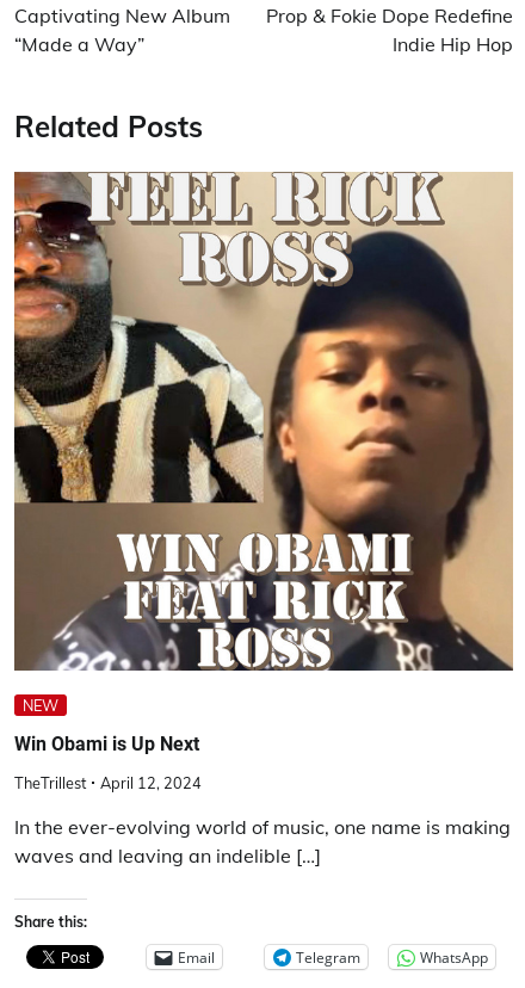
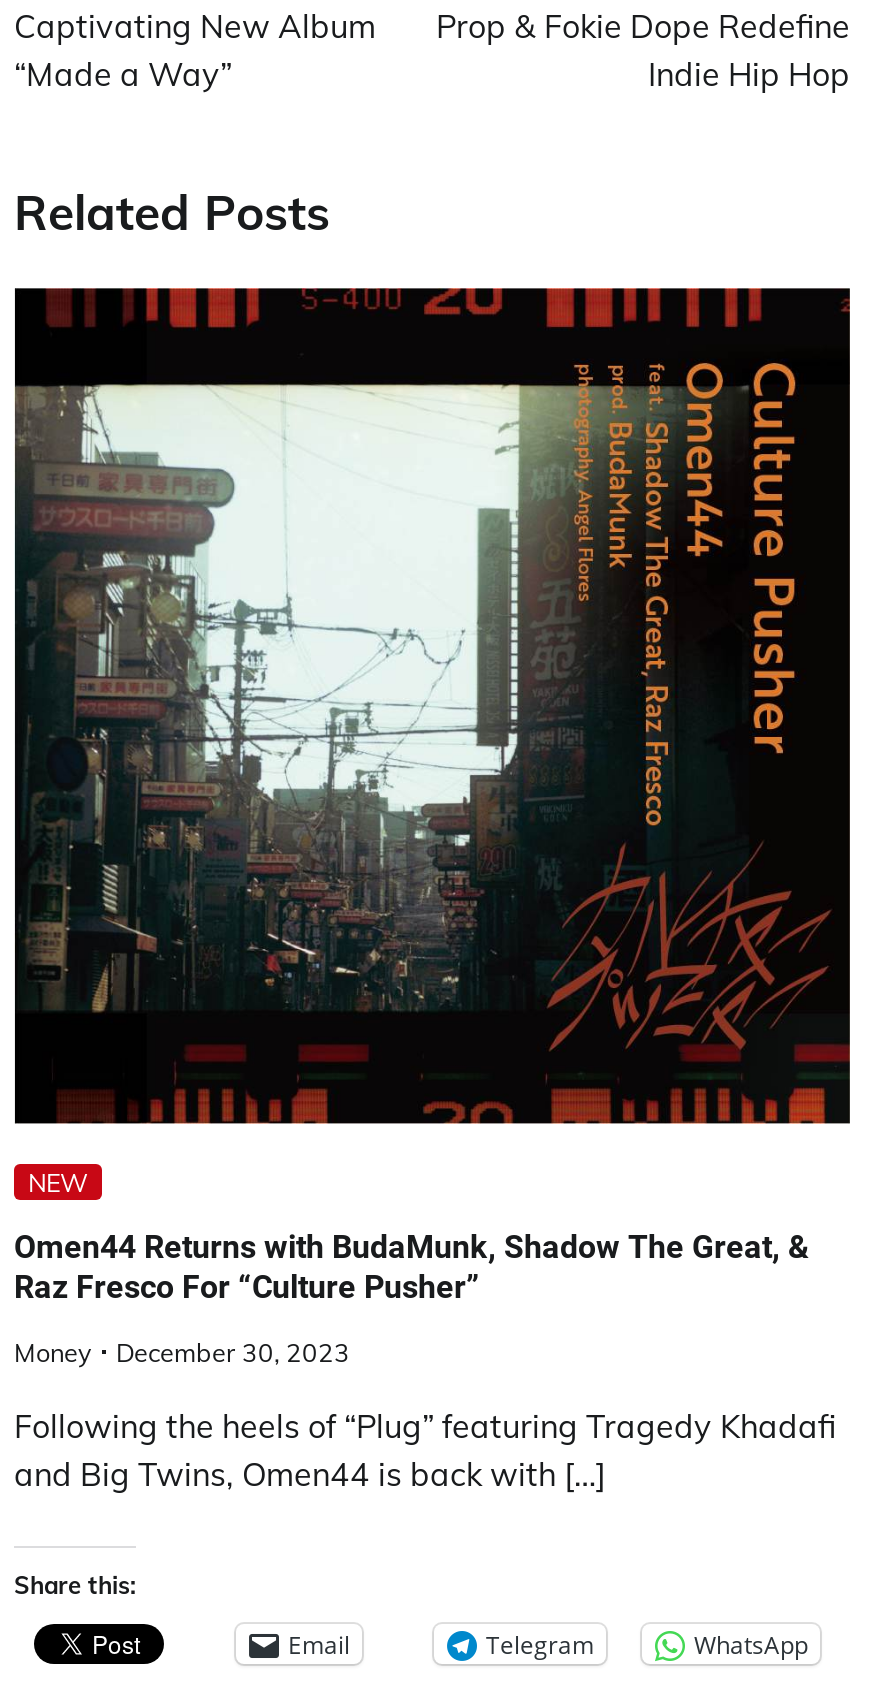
- [image]
+ [image]

- Win Obami is Up Next
+ Omen44 Returns with BudaMunk, Shadow The Great, &
+ Raz Fresco For “Culture Pusher”

- TheTrillest
- April 12, 2024
+ Money
+ December 30, 2023

- In the ever-evolving world of music, one name is making
- waves and leaving an indelible […]
+ Following the heels of “Plug” featuring Tragedy Khadafi
+ and Big Twins, Omen44 is back with […]
